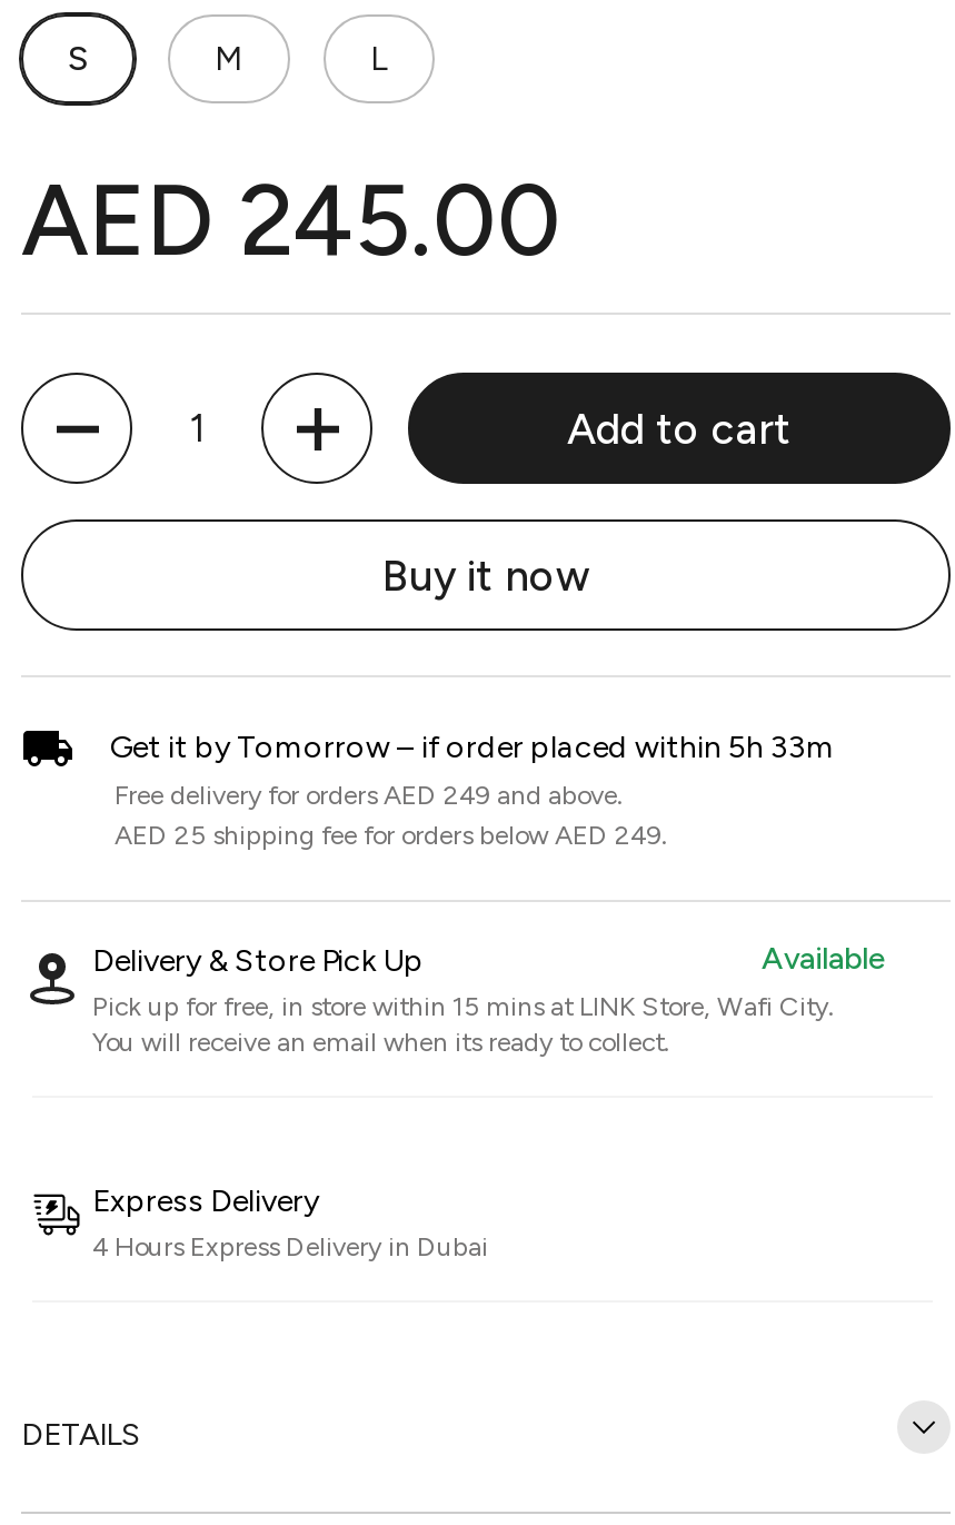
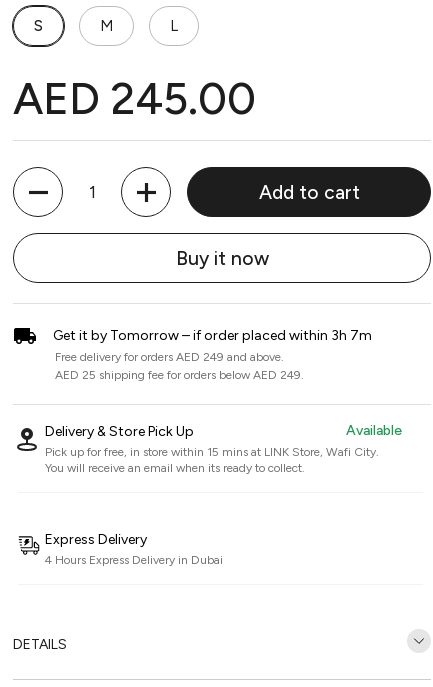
- Get it by Tomorrow – if order placed within 5h 33m
+ Get it by Tomorrow – if order placed within 3h 7m
